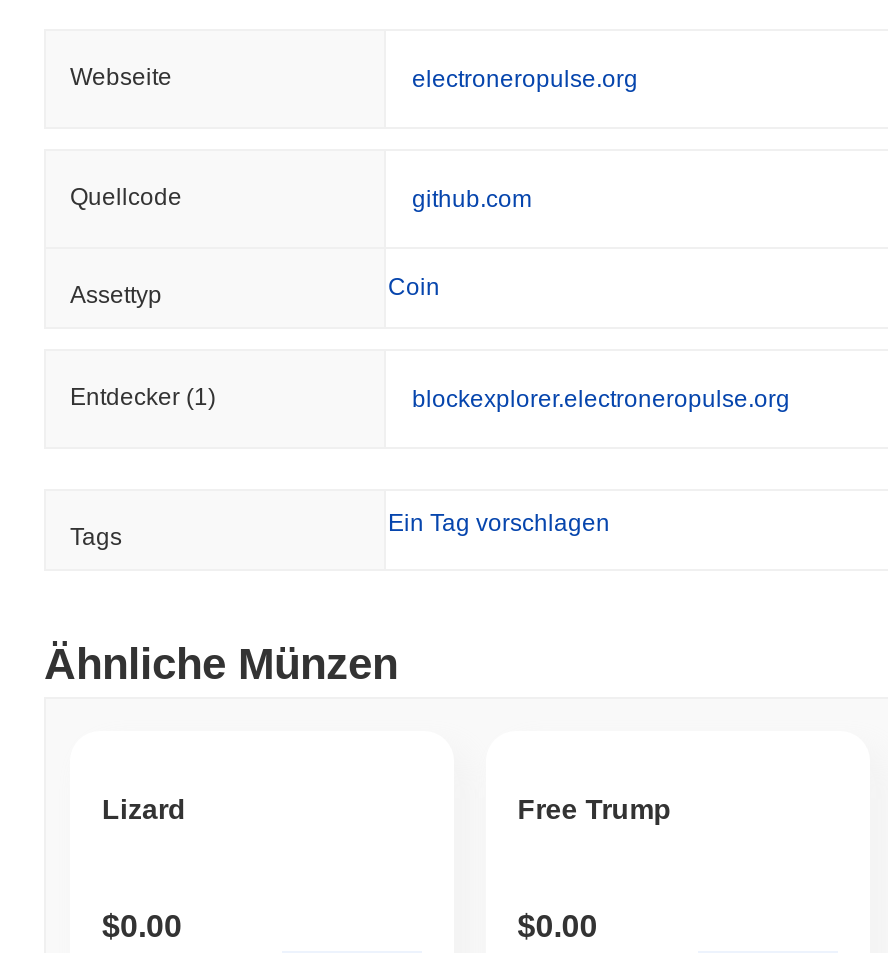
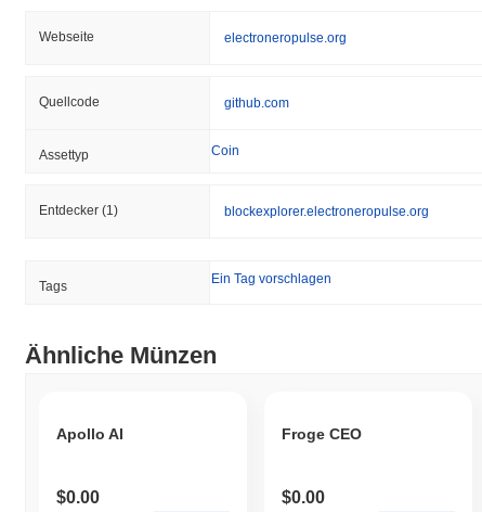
- Lizard
+ Apollo AI

- Free Trump
+ Froge CEO
